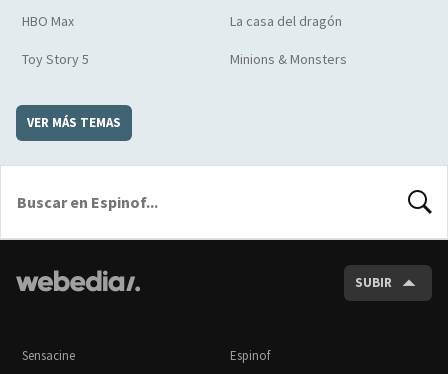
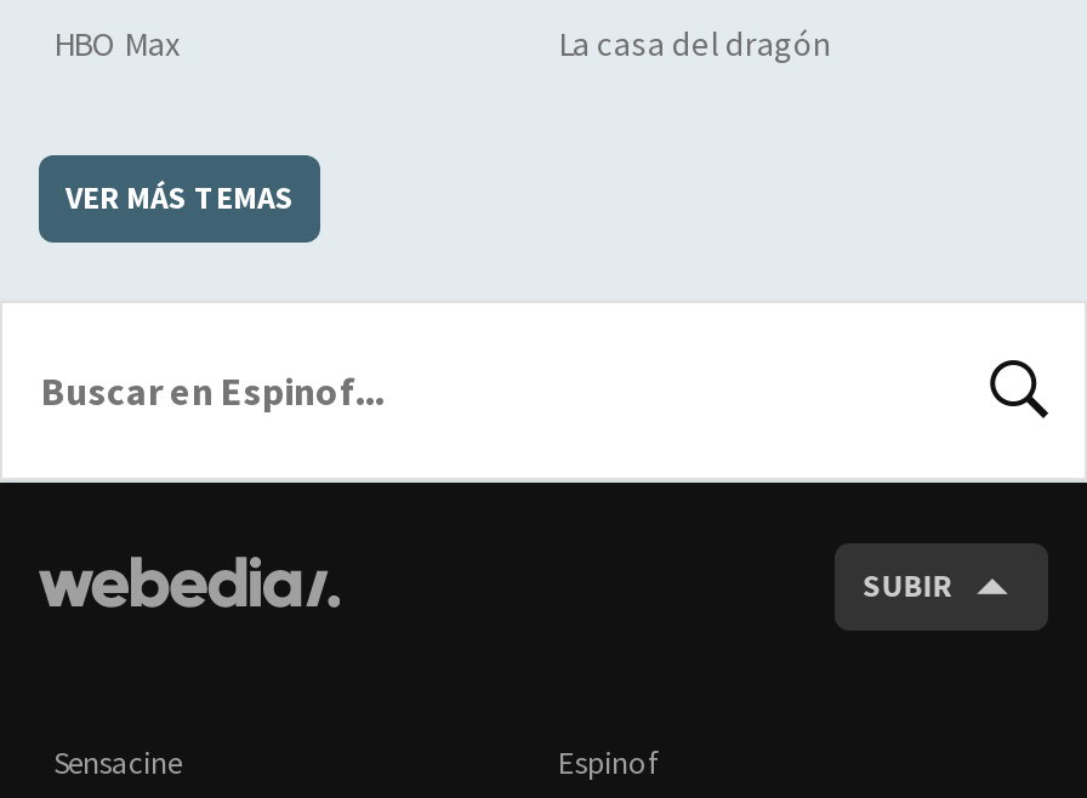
- Toy Story 5
- Minions & Monsters
